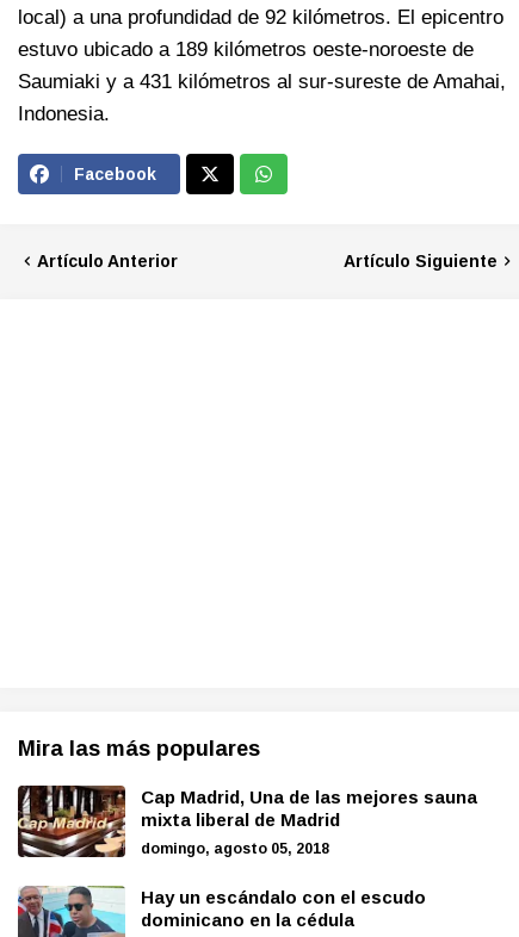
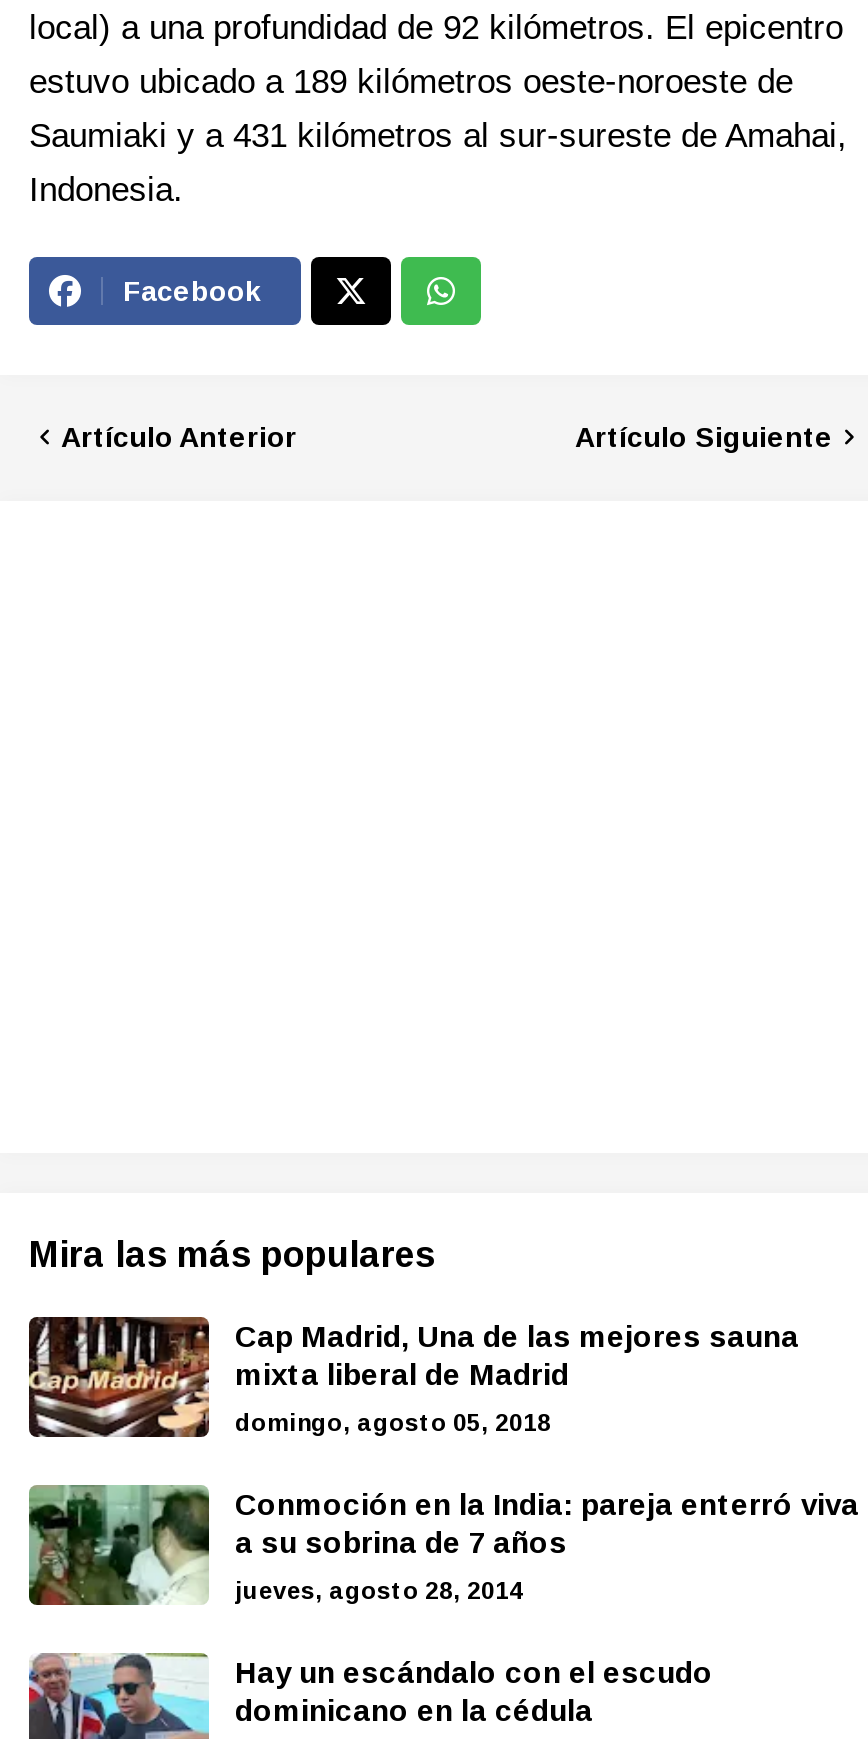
+ [image]
+ Conmoción en la India: pareja enterró viva
+ a su sobrina de 7 años
+ jueves, agosto 28, 2014
